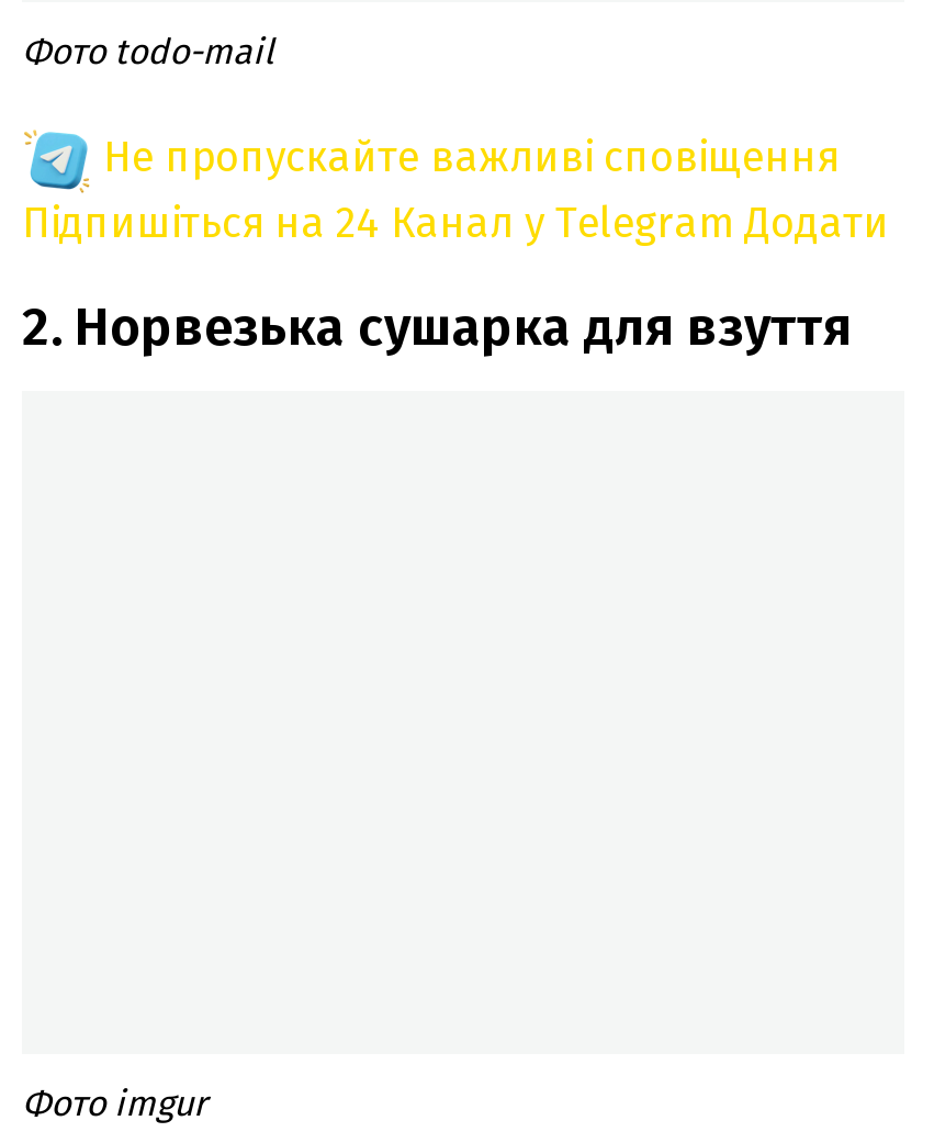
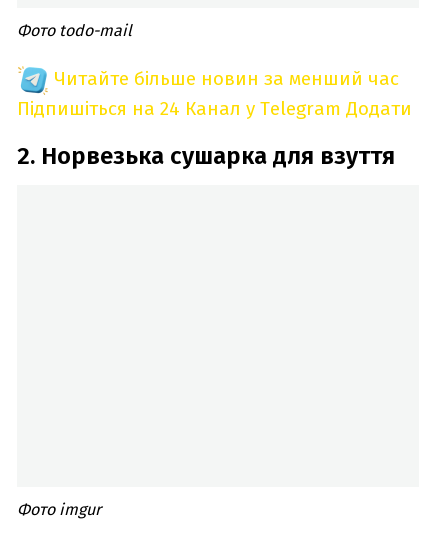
- Не пропускайте важливі сповіщення
+ Читайте більше новин за менший час
